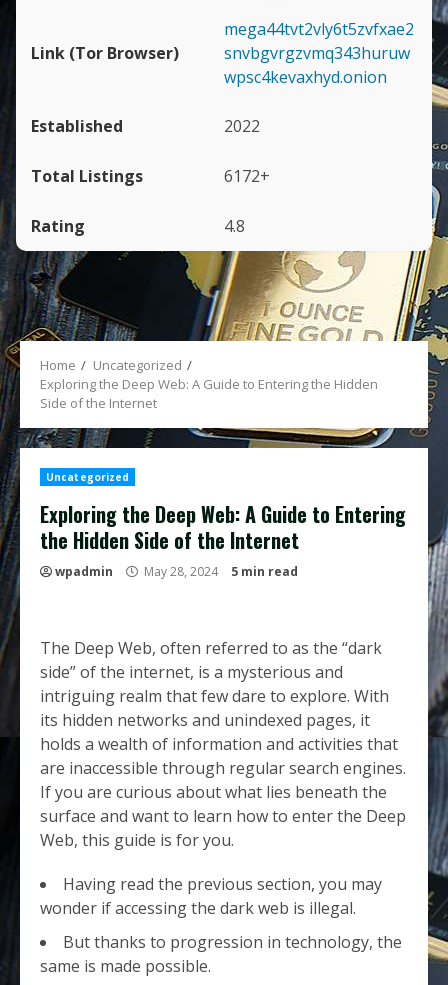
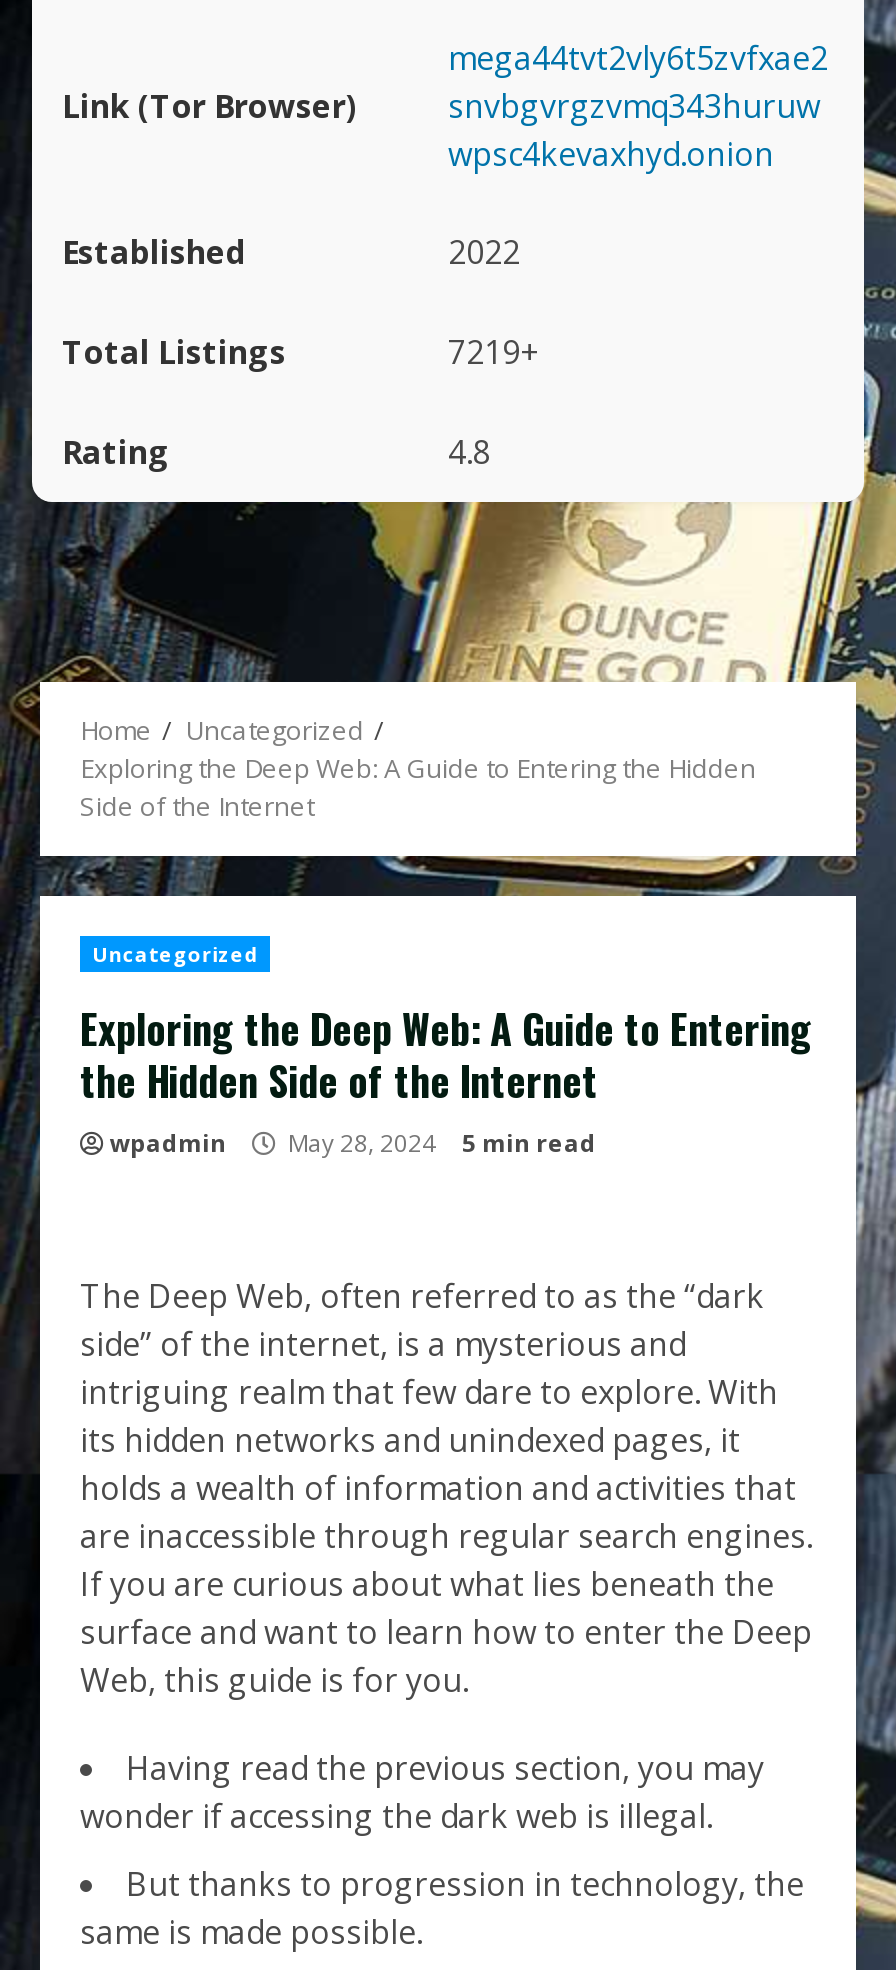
- 6172+
+ 7219+
